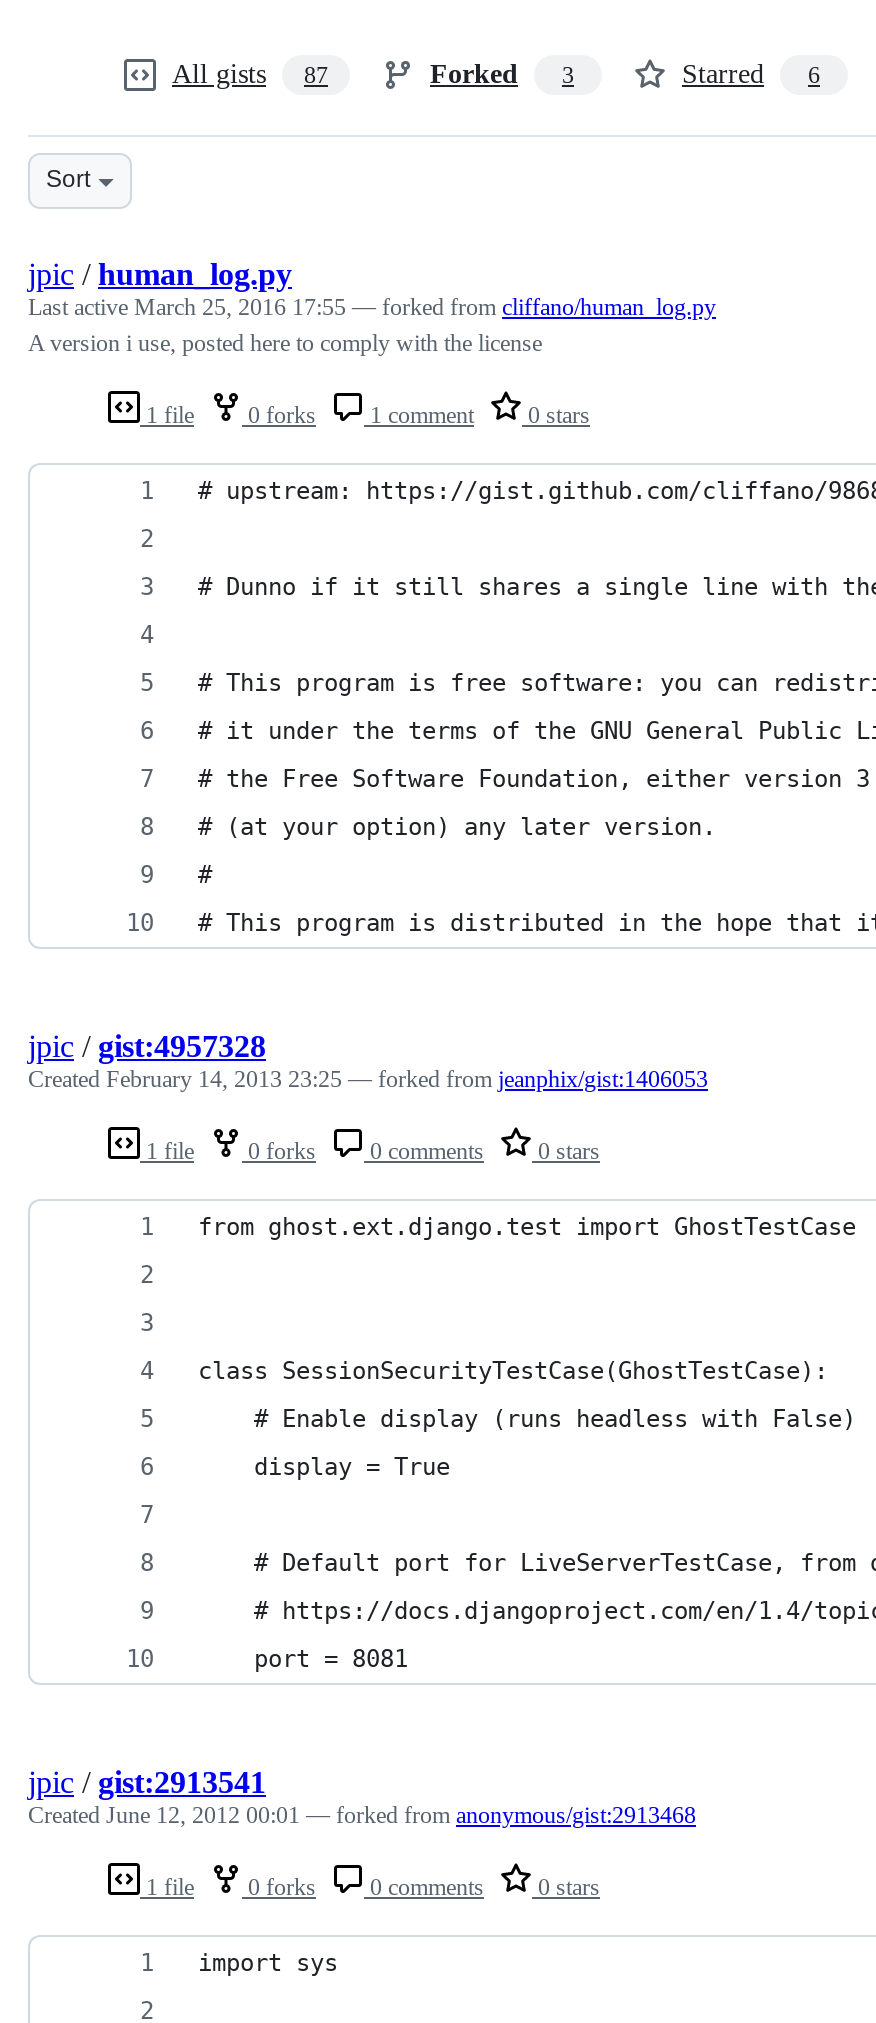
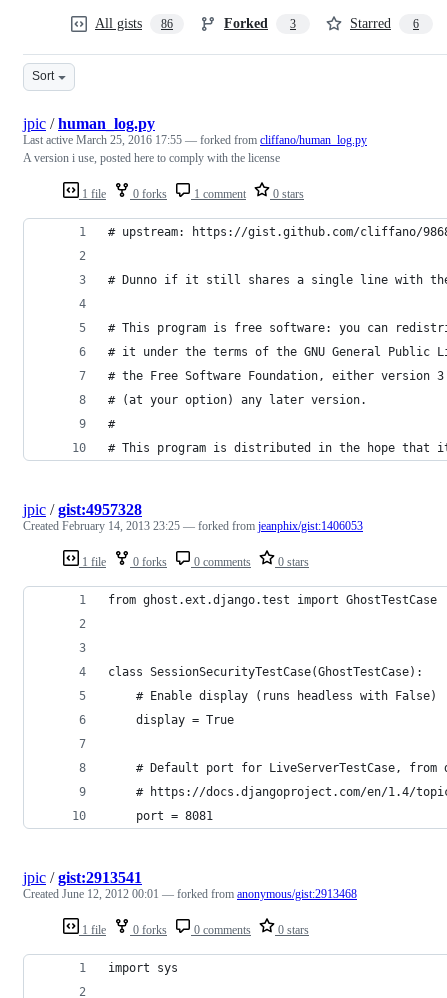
- All gists 87
+ All gists 86
